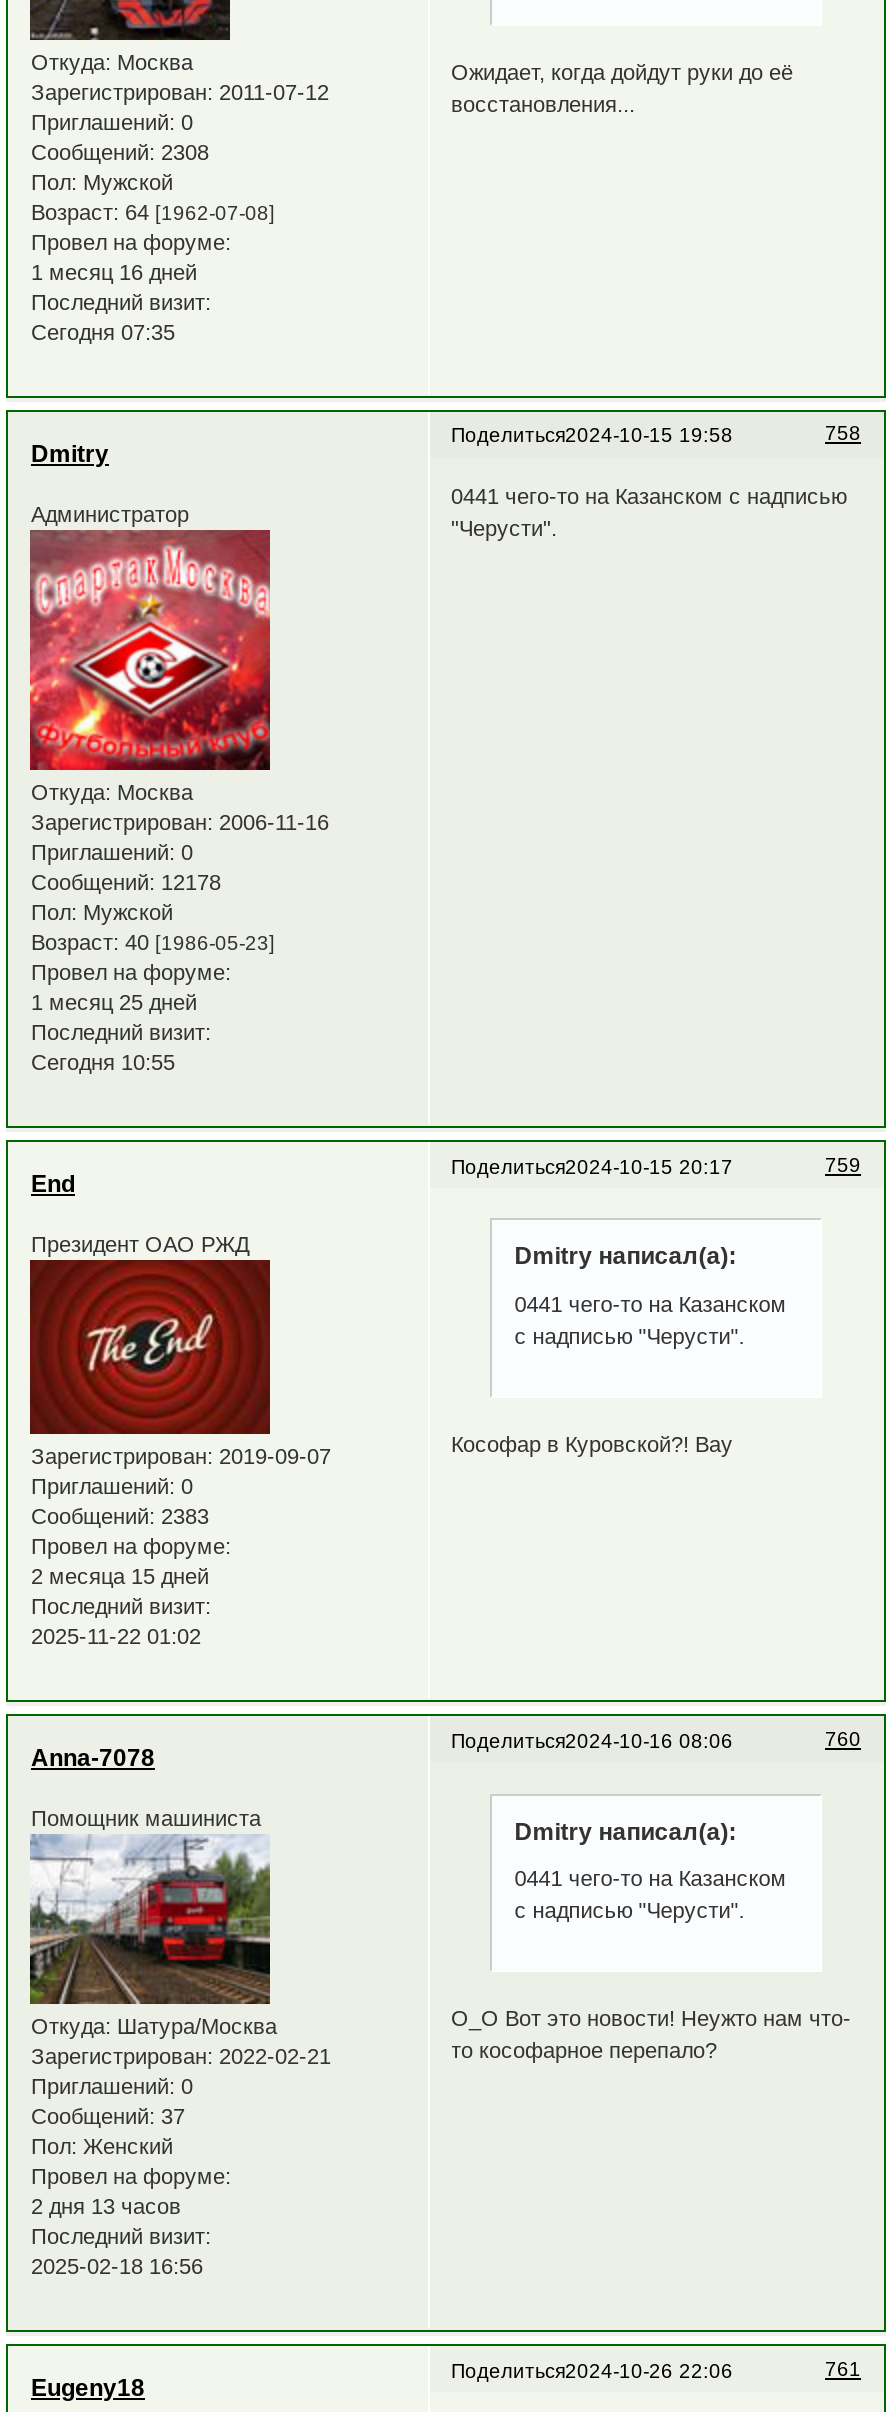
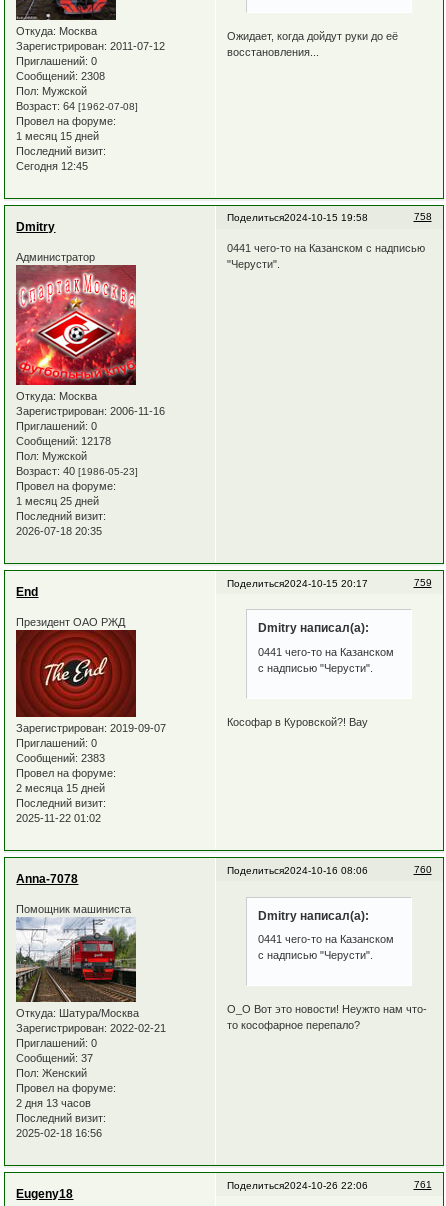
- 1 месяц 16 дней
+ 1 месяц 15 дней

- Сегодня 07:35
+ Сегодня 12:45

- Сегодня 10:55
+ 2026-07-18 20:35
